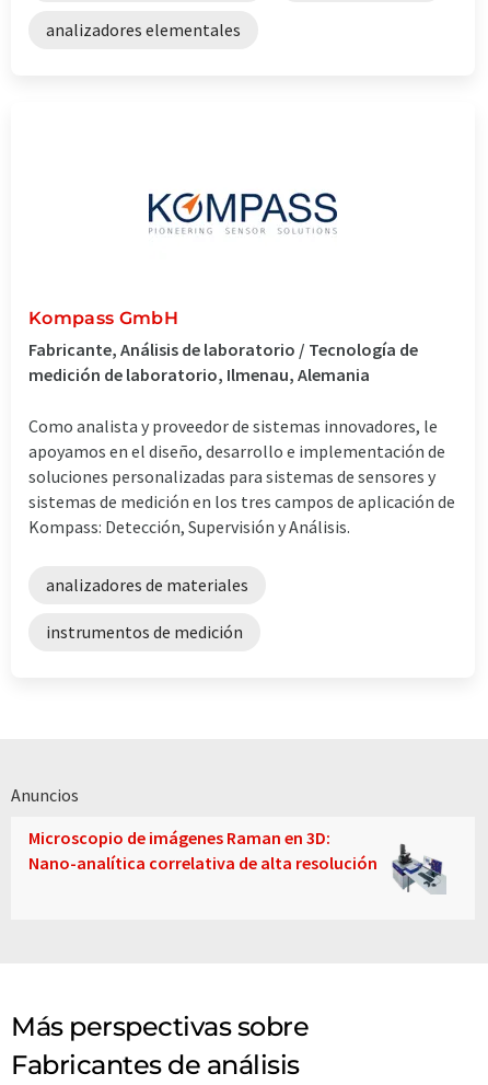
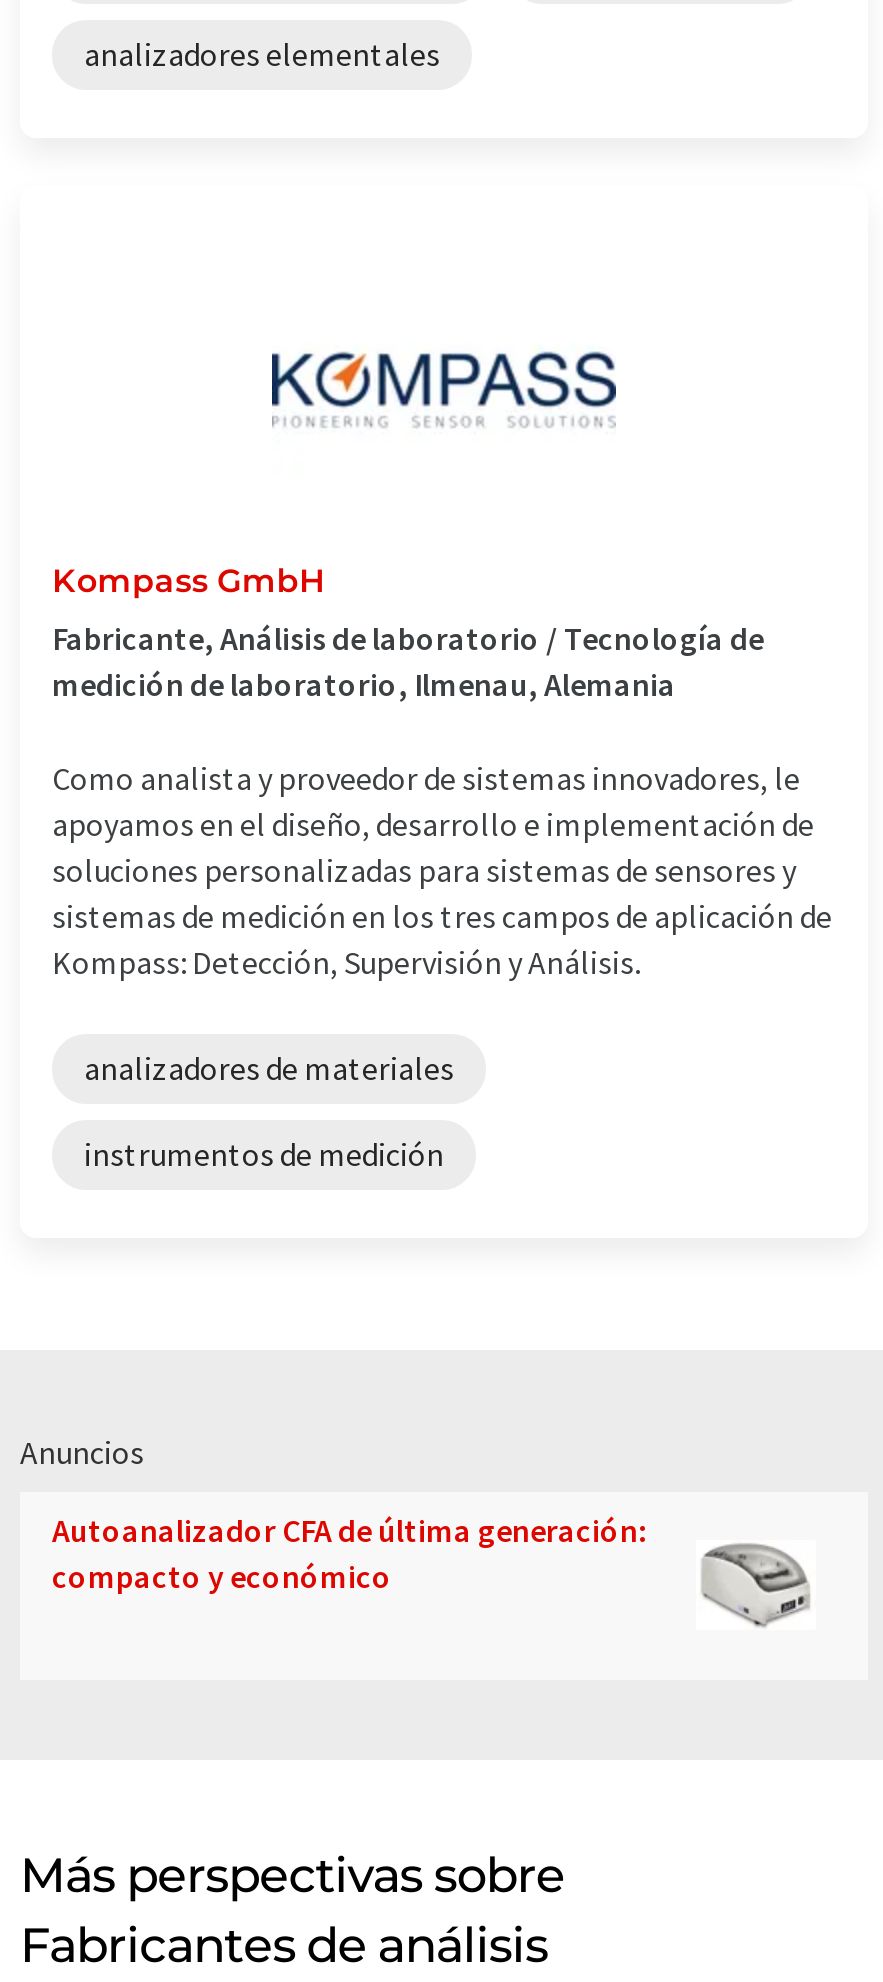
- [image]
- Microscopio de imágenes Raman en 3D:
- Nano-analítica correlativa de alta resolución
+ [image]
+ Autoanalizador CFA de última generación:
+ compacto y económico
